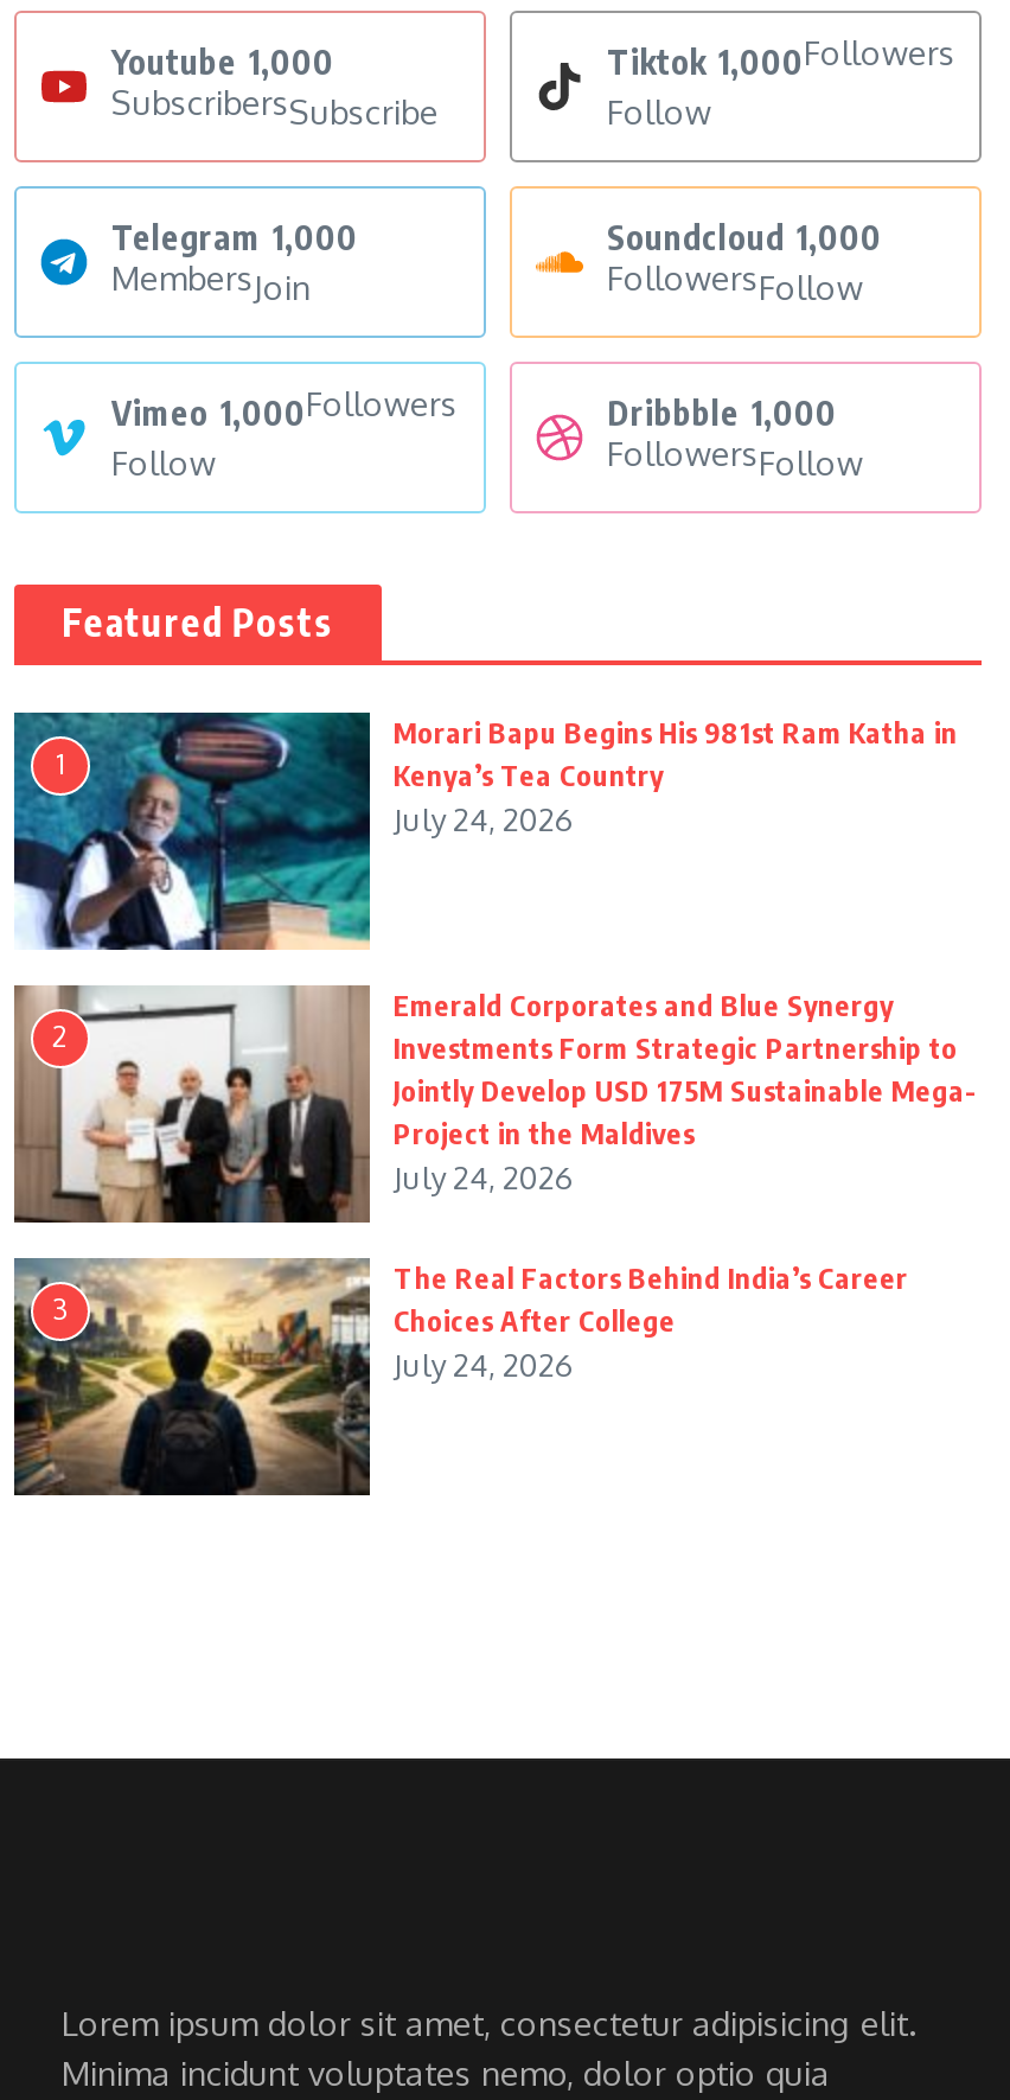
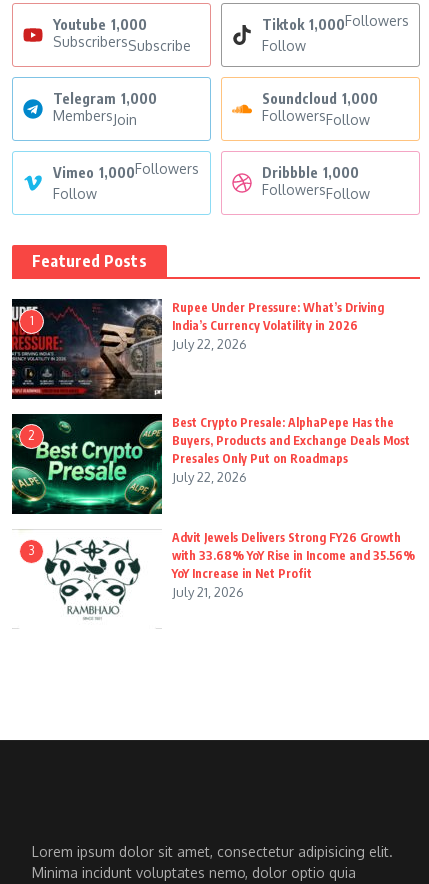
- [image]
- Morari Bapu Begins His 981st Ram Katha in
- Kenya’s Tea Country
- July 24, 2026
+ [image]
+ Rupee Under Pressure: What’s Driving
+ India’s Currency Volatility in 2026
+ July 22, 2026

- [image]
- Emerald Corporates and Blue Synergy
- Investments Form Strategic Partnership to
- Jointly Develop USD 175M Sustainable Mega-
- Project in the Maldives
- July 24, 2026
+ [image]
+ Best Crypto Presale: AlphaPepe Has the
+ Buyers, Products and Exchange Deals Most
+ Presales Only Put on Roadmaps
+ July 22, 2026

- [image]
- The Real Factors Behind India’s Career
- Choices After College
- July 24, 2026
+ [image]
+ Advit Jewels Delivers Strong FY26 Growth
+ with 33.68% YoY Rise in Income and 35.56%
+ YoY Increase in Net Profit
+ July 21, 2026
